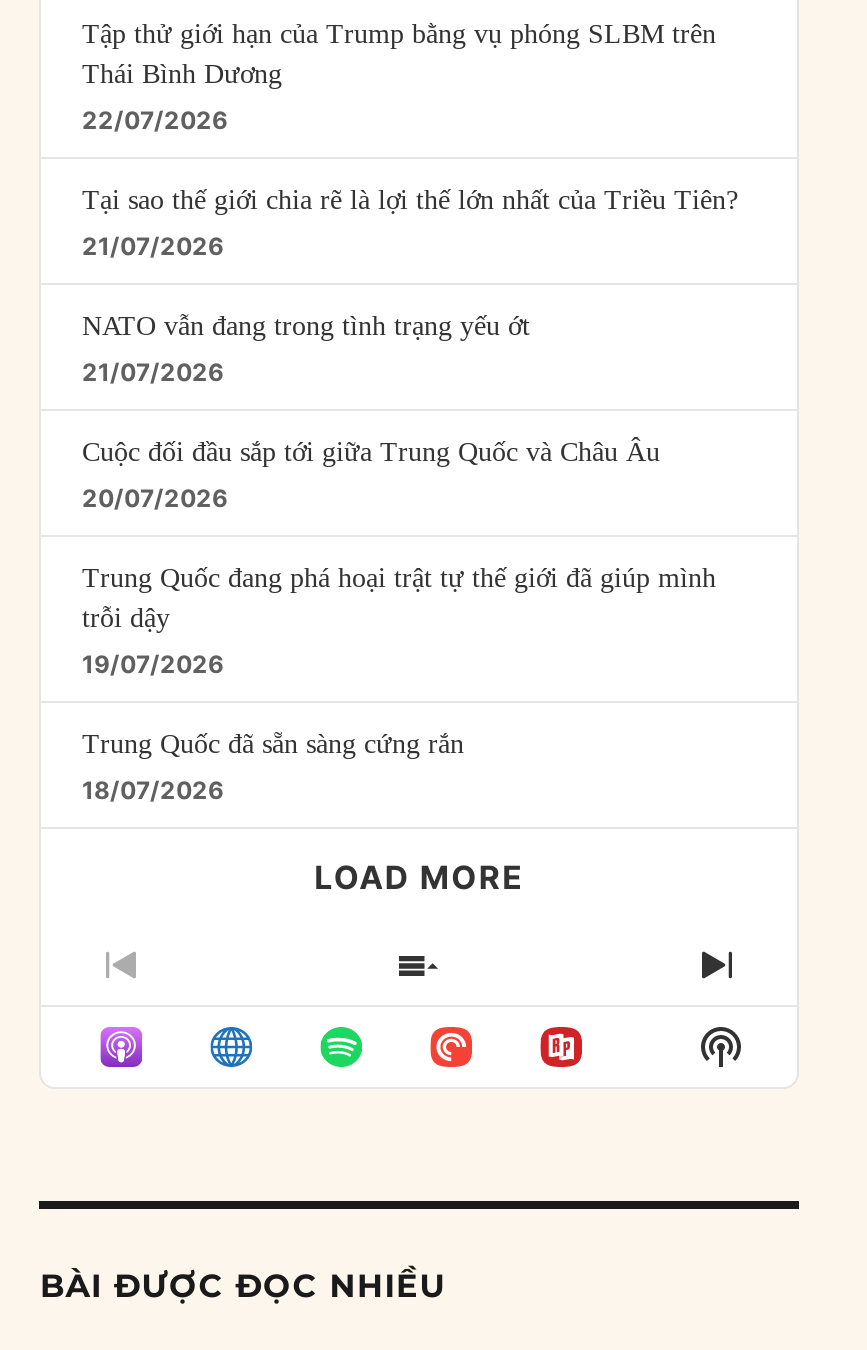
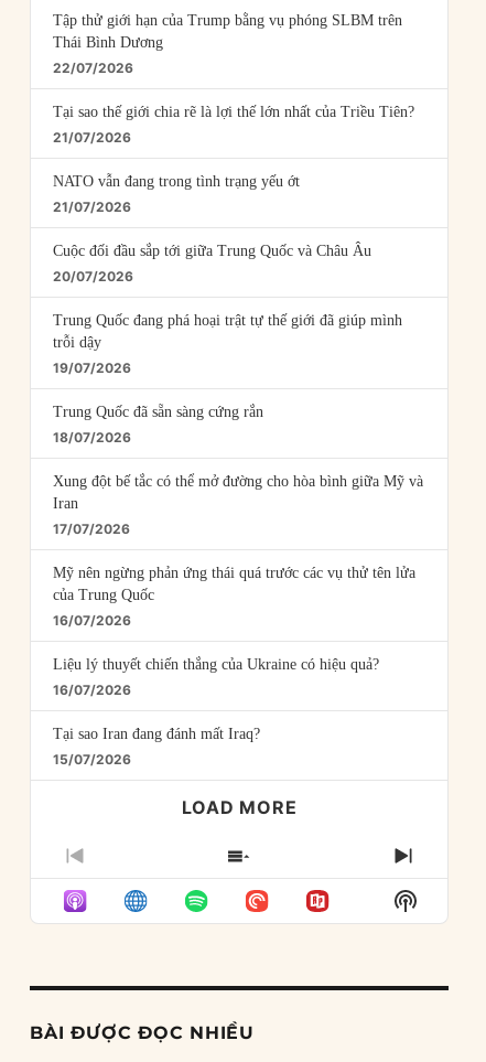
+ Xung đột bế tắc có thể mở đường cho hòa bình giữa Mỹ và
+ Iran
+ 17/07/2026
+ Mỹ nên ngừng phản ứng thái quá trước các vụ thử tên lửa
+ của Trung Quốc
+ 16/07/2026
+ Liệu lý thuyết chiến thắng của Ukraine có hiệu quả?
+ 16/07/2026
+ Tại sao Iran đang đánh mất Iraq?
+ 15/07/2026
